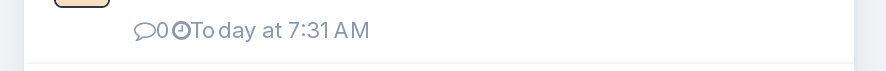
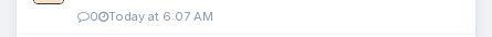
- 0 Today at 7:31 AM
+ 0 Today at 6:07 AM
